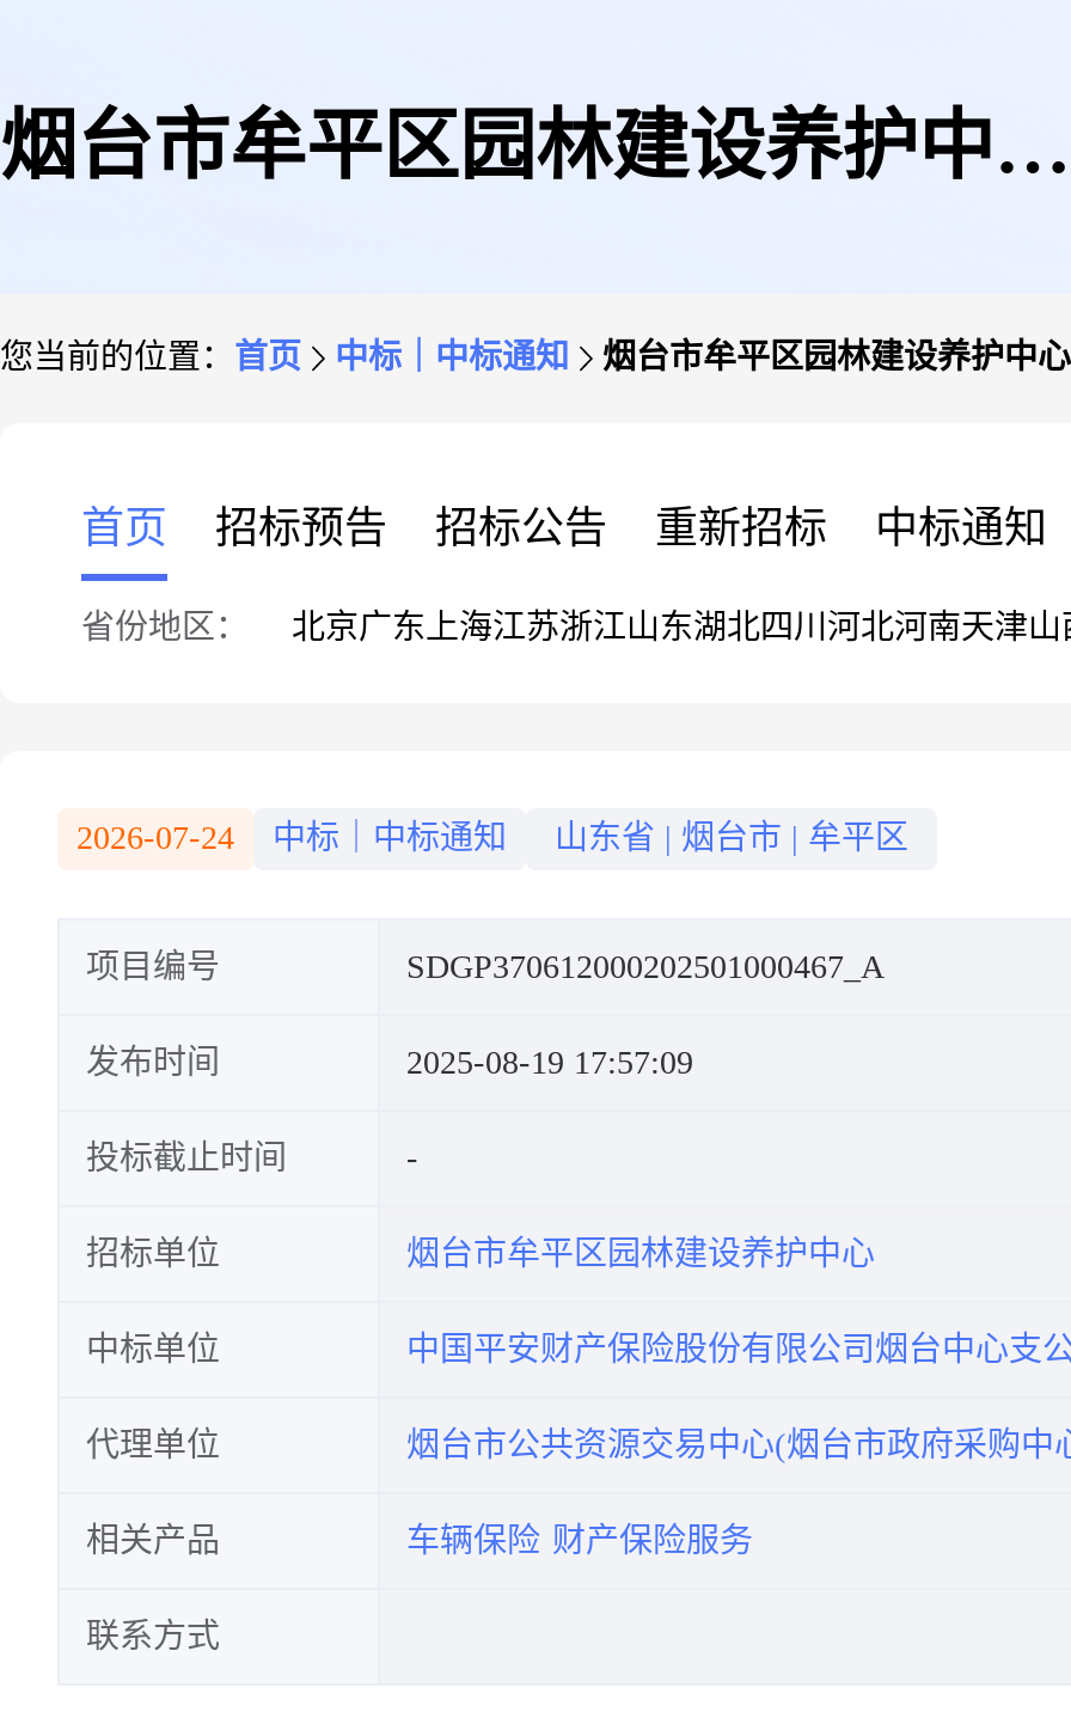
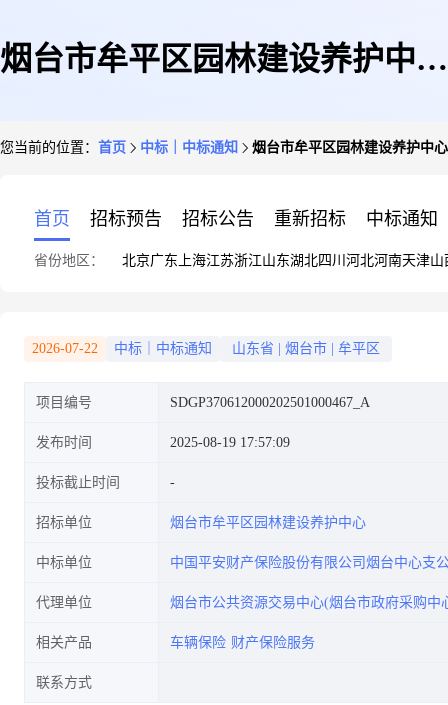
- 2026-07-24
+ 2026-07-22
